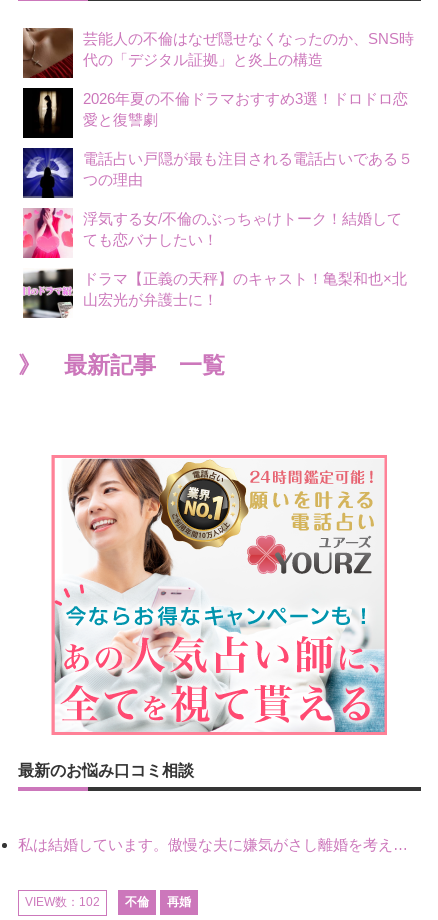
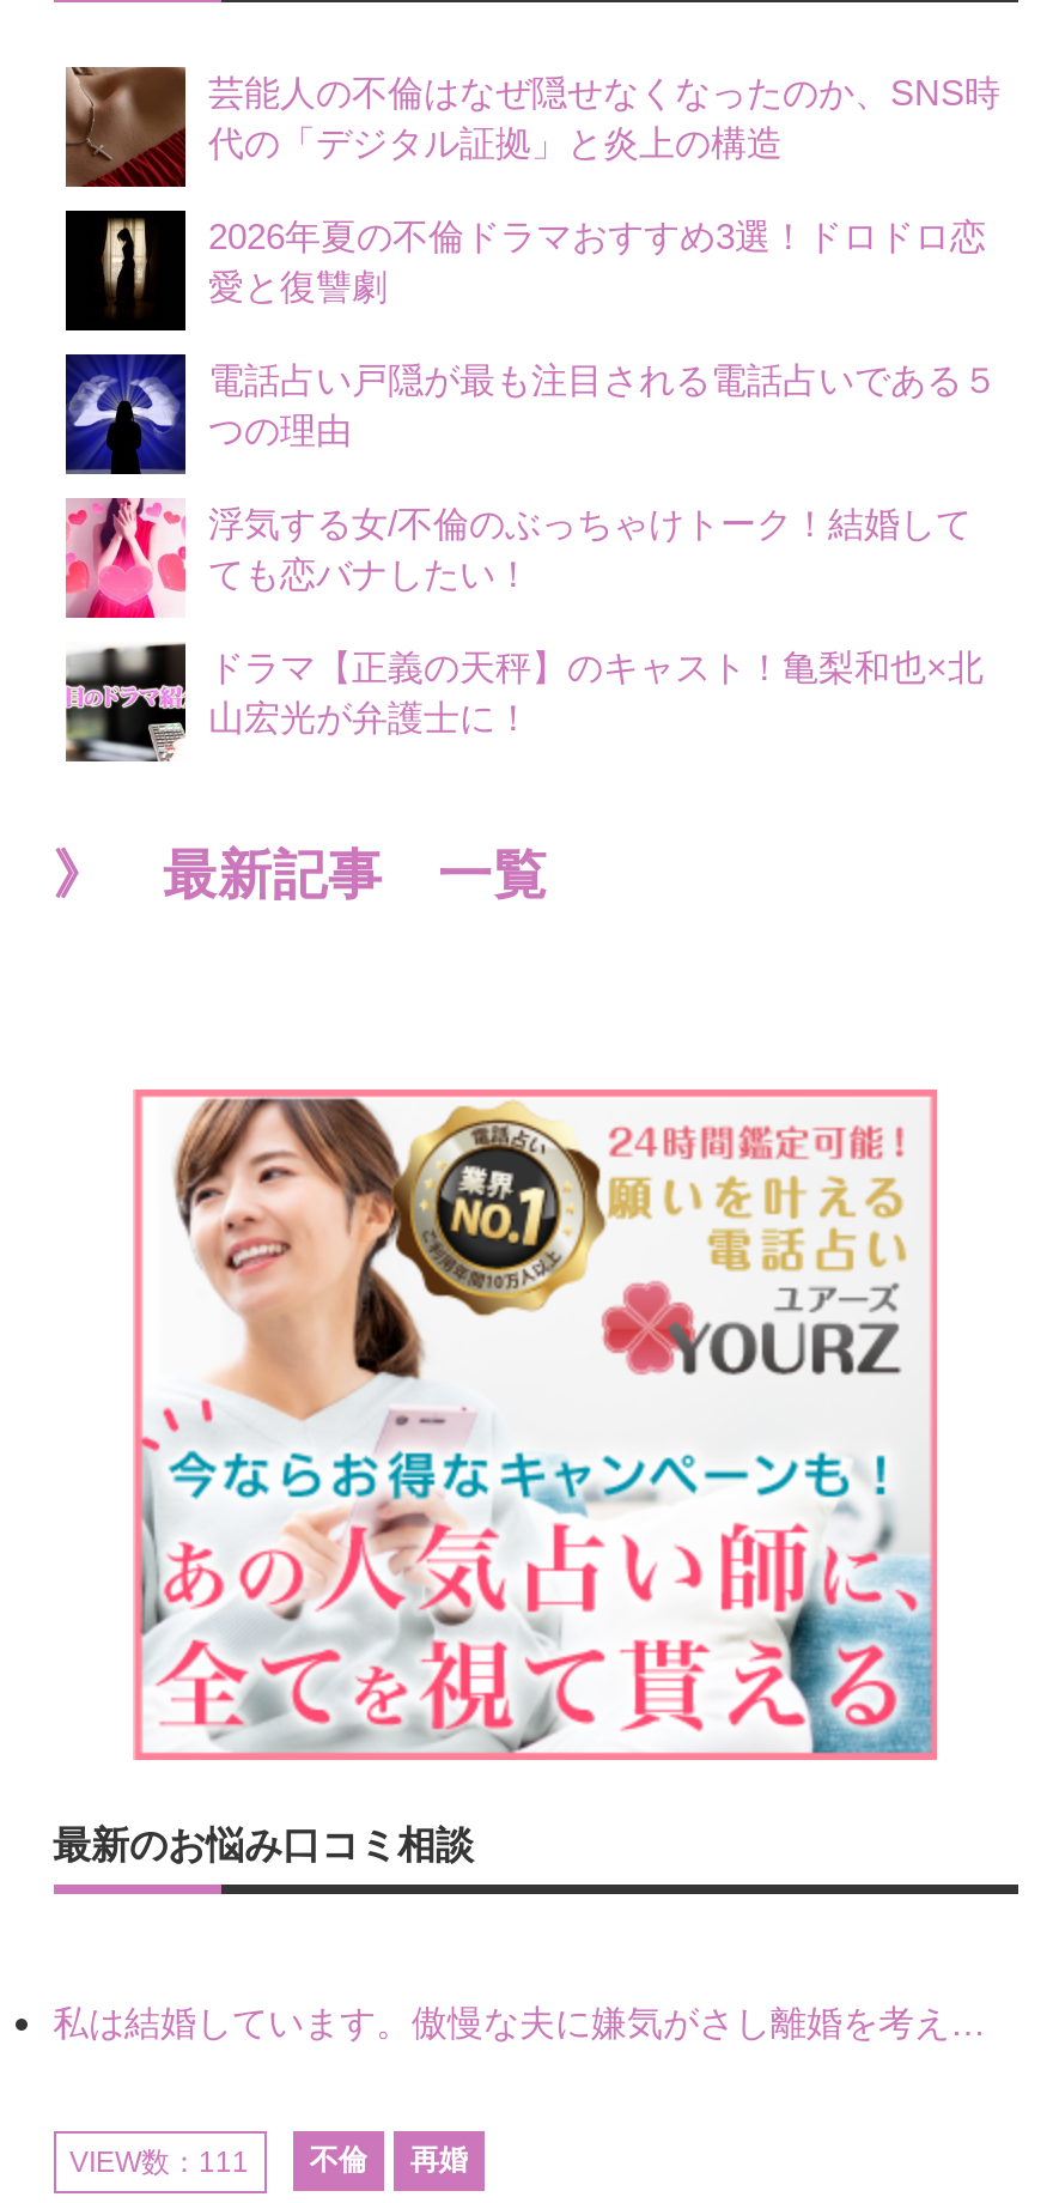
- VIEW数：102 不倫 再婚
+ VIEW数：111 不倫 再婚
